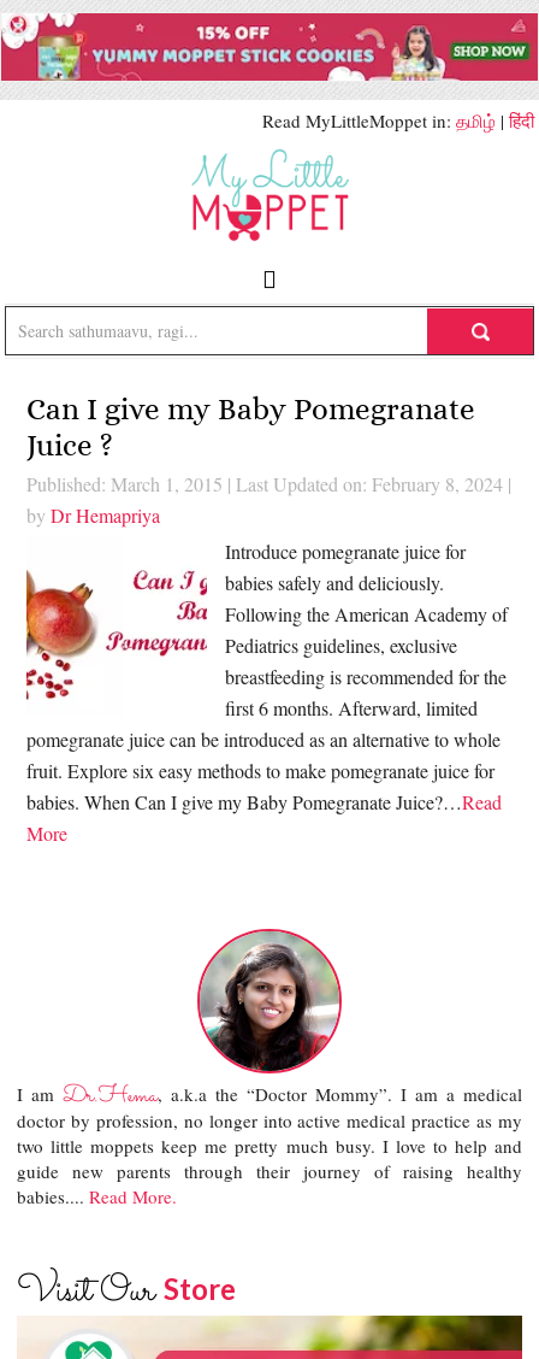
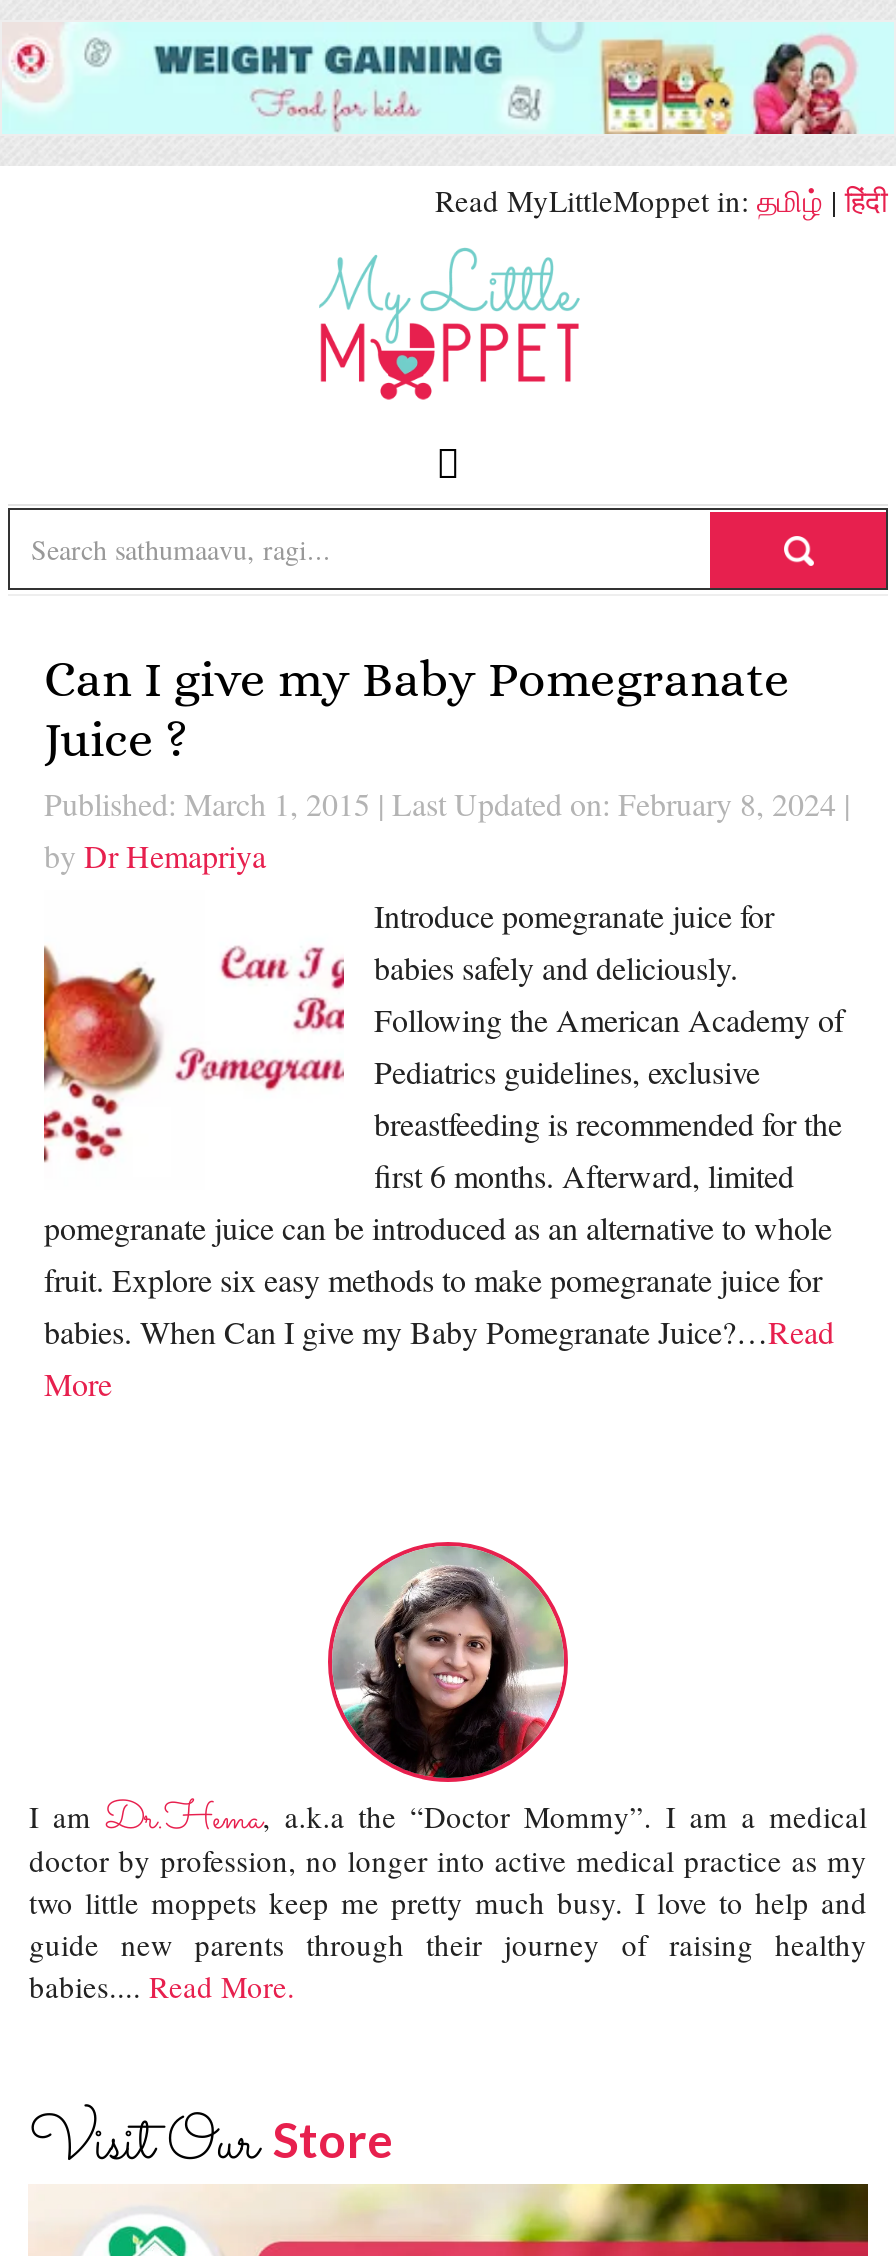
- [image]
+ [image]
